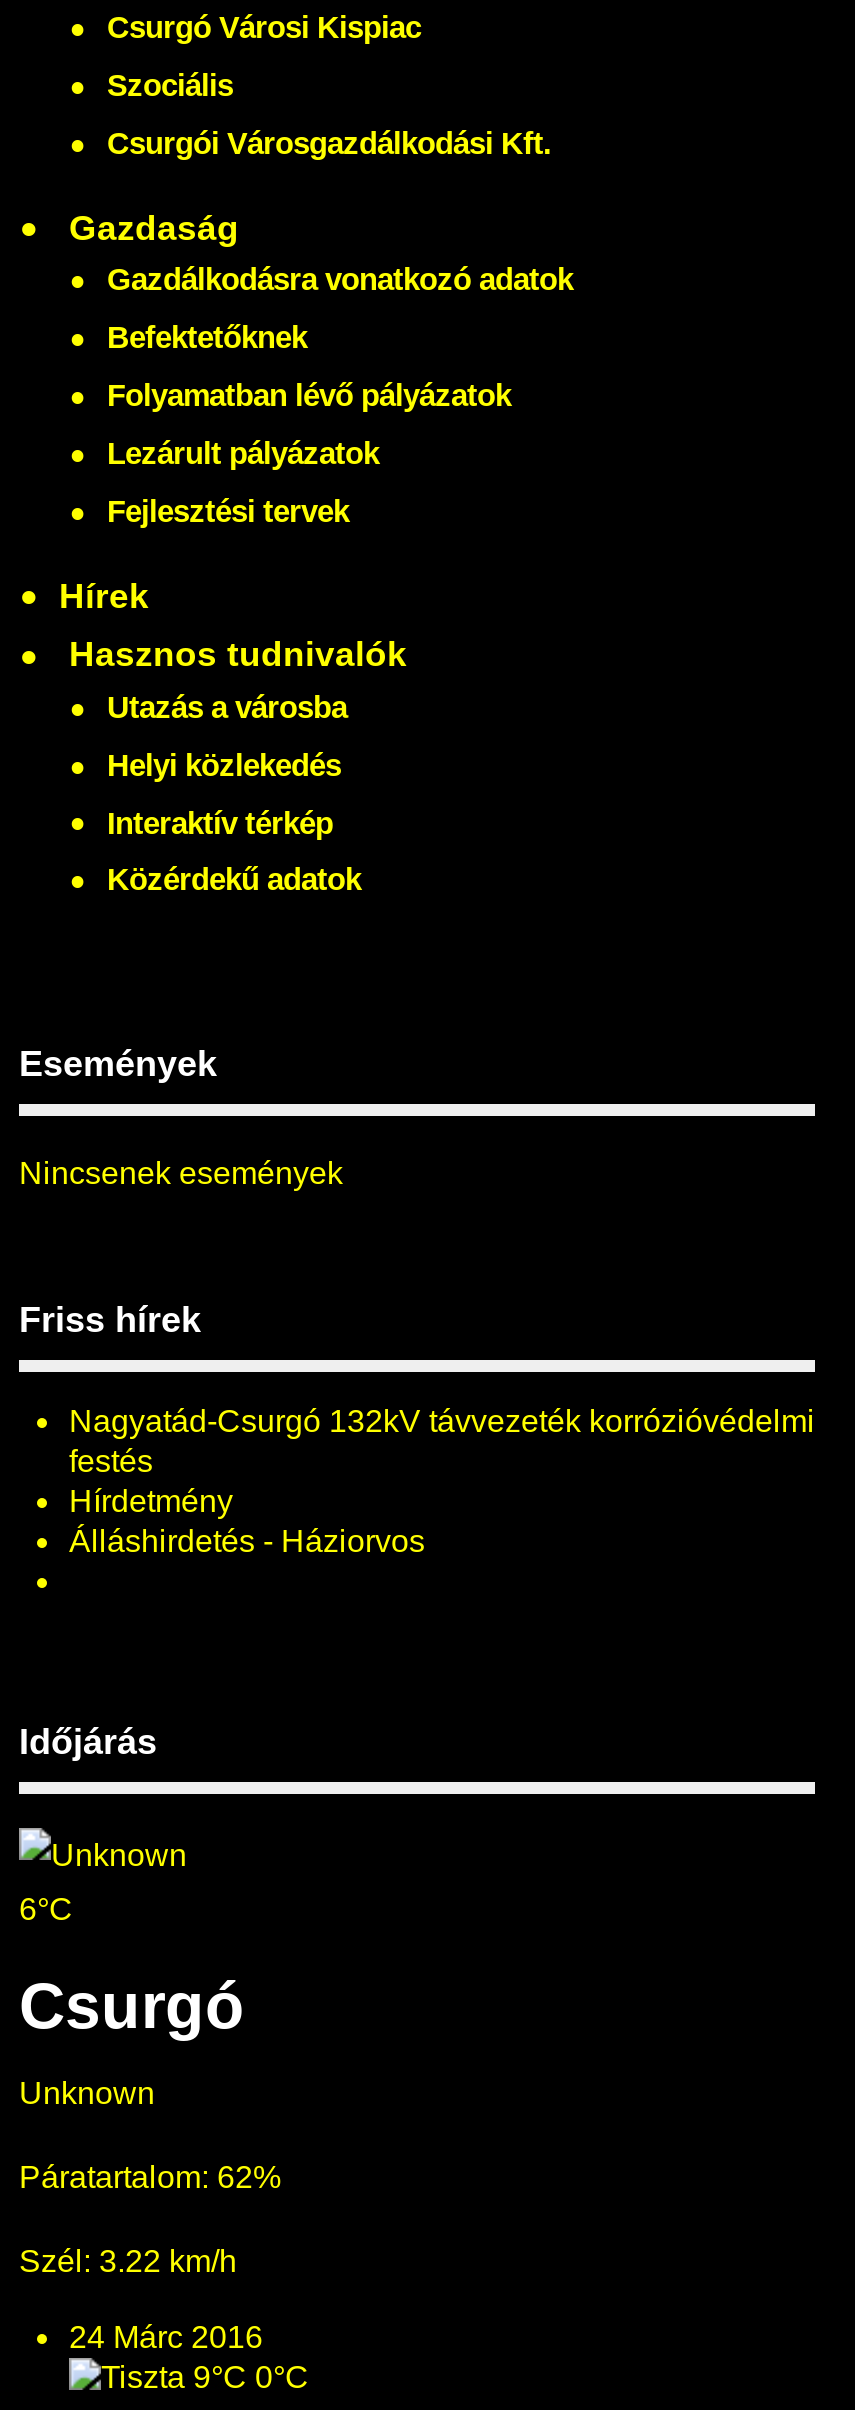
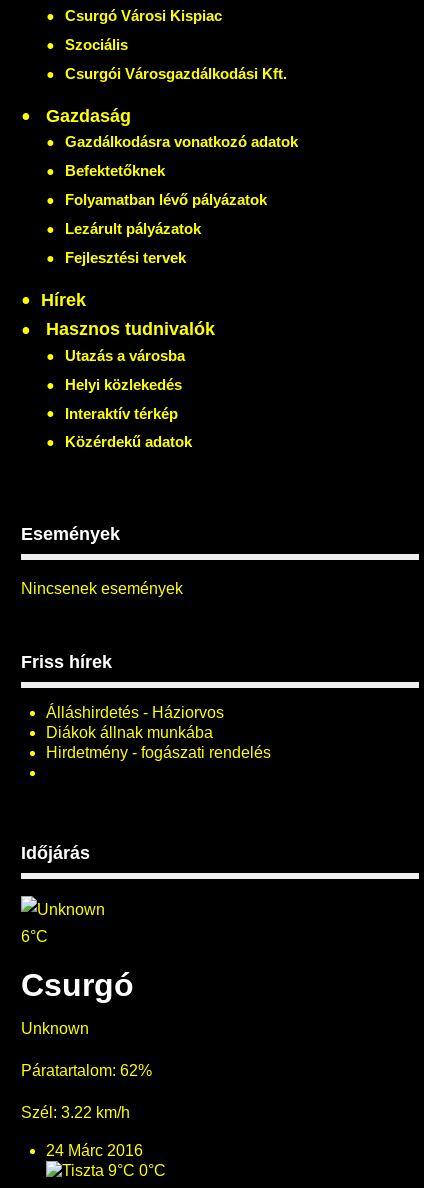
- Nagyatád-Csurgó 132kV távvezeték korrózióvédelmi
- festés
- Hírdetmény

moved up: Álláshirdetés - Háziorvos

+ Diákok állnak munkába
+ Hirdetmény - fogászati rendelés
